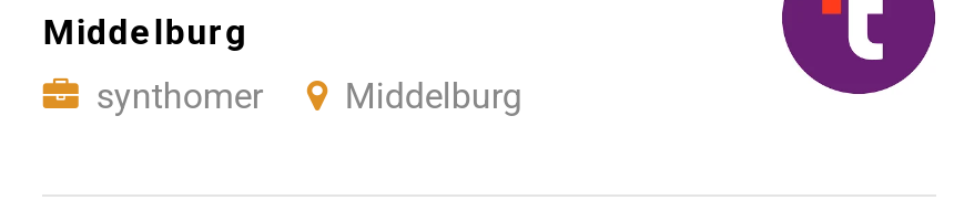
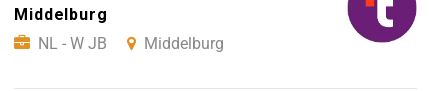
- synthomer
+ NL - W JB
